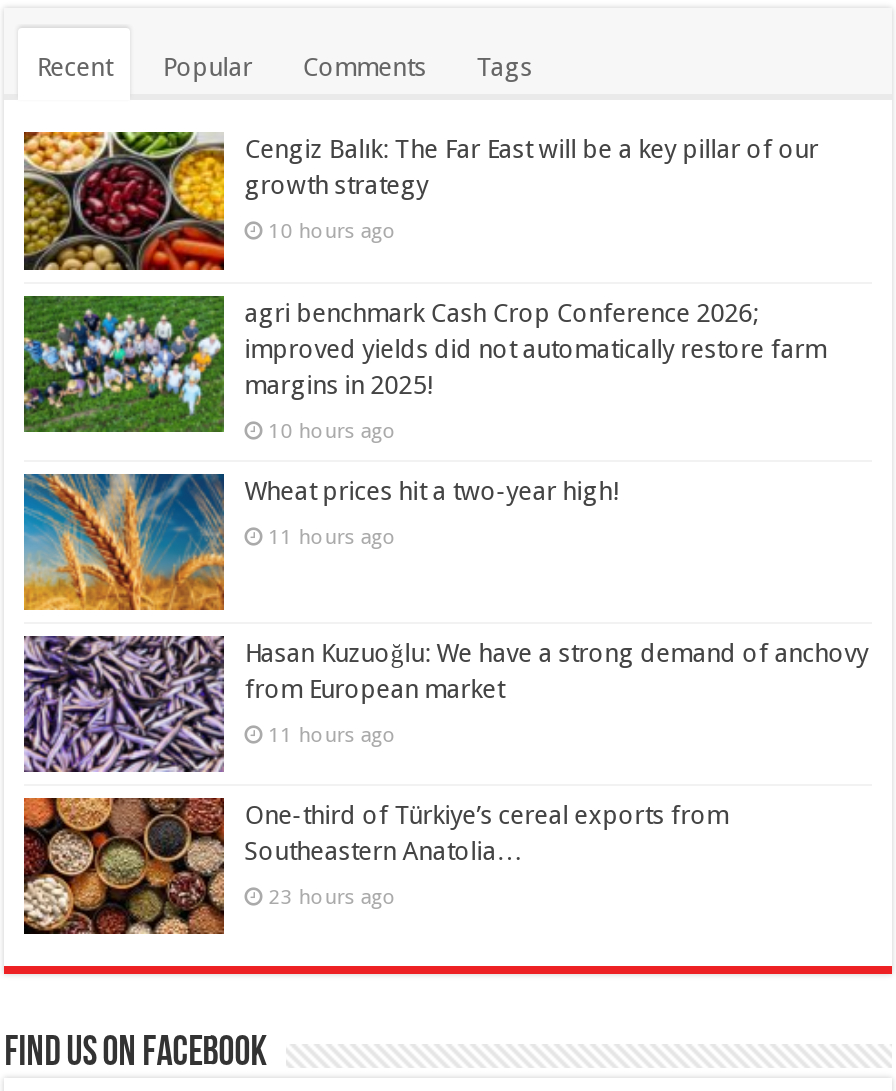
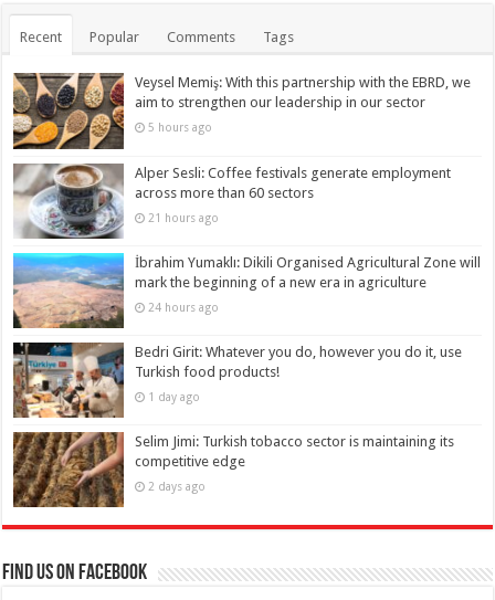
- [image]
- Cengiz Balık: The Far East will be a key pillar of our
- growth strategy
+ [image]
+ Veysel Memiş: With this partnership with the EBRD, we
+ aim to strengthen our leadership in our sector

- 10 hours ago
+ 5 hours ago

- [image]
- agri benchmark Cash Crop Conference 2026;
- improved yields did not automatically restore farm
- margins in 2025!
+ [image]
+ Alper Sesli: Coffee festivals generate employment
+ across more than 60 sectors

- 10 hours ago
+ 21 hours ago

- [image]
- Wheat prices hit a two-year high!
+ [image]
+ İbrahim Yumaklı: Dikili Organised Agricultural Zone will
+ mark the beginning of a new era in agriculture

- 11 hours ago
+ 24 hours ago

- [image]
- Hasan Kuzuoğlu: We have a strong demand of anchovy
- from European market
+ [image]
+ Bedri Girit: Whatever you do, however you do it, use
+ Turkish food products!

- 11 hours ago
+ 1 day ago

- [image]
- One-third of Türkiye’s cereal exports from
- Southeastern Anatolia…
+ [image]
+ Selim Jimi: Turkish tobacco sector is maintaining its
+ competitive edge

- 23 hours ago
+ 2 days ago
